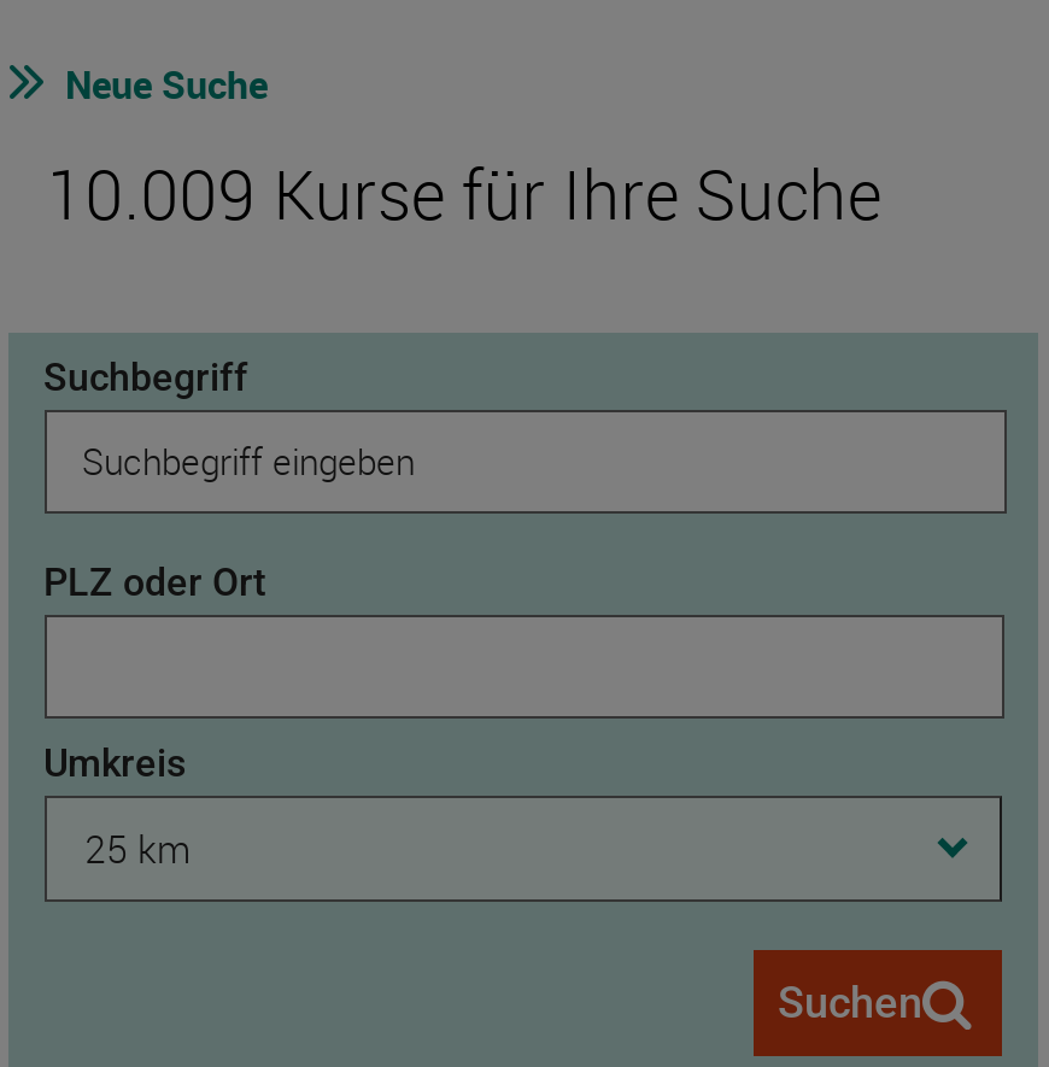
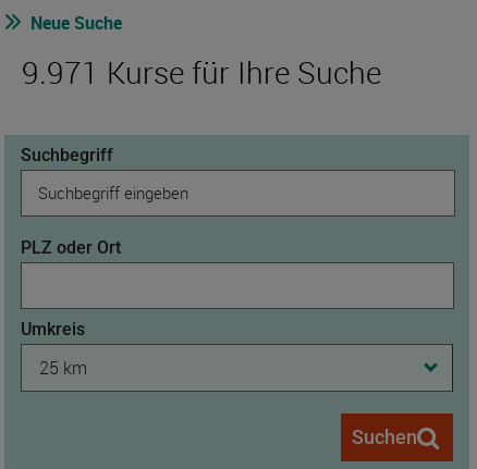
- 10.009 Kurse für Ihre Suche
+ 9.971 Kurse für Ihre Suche
